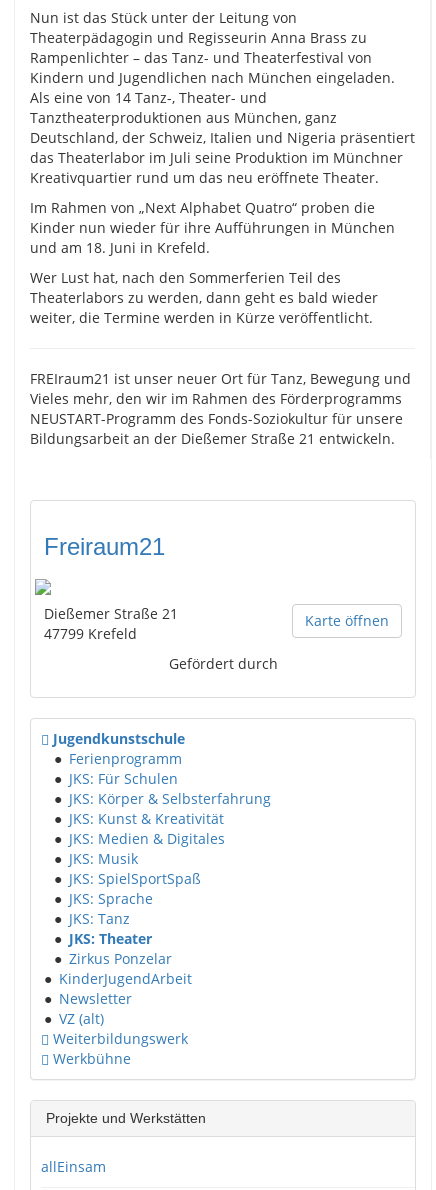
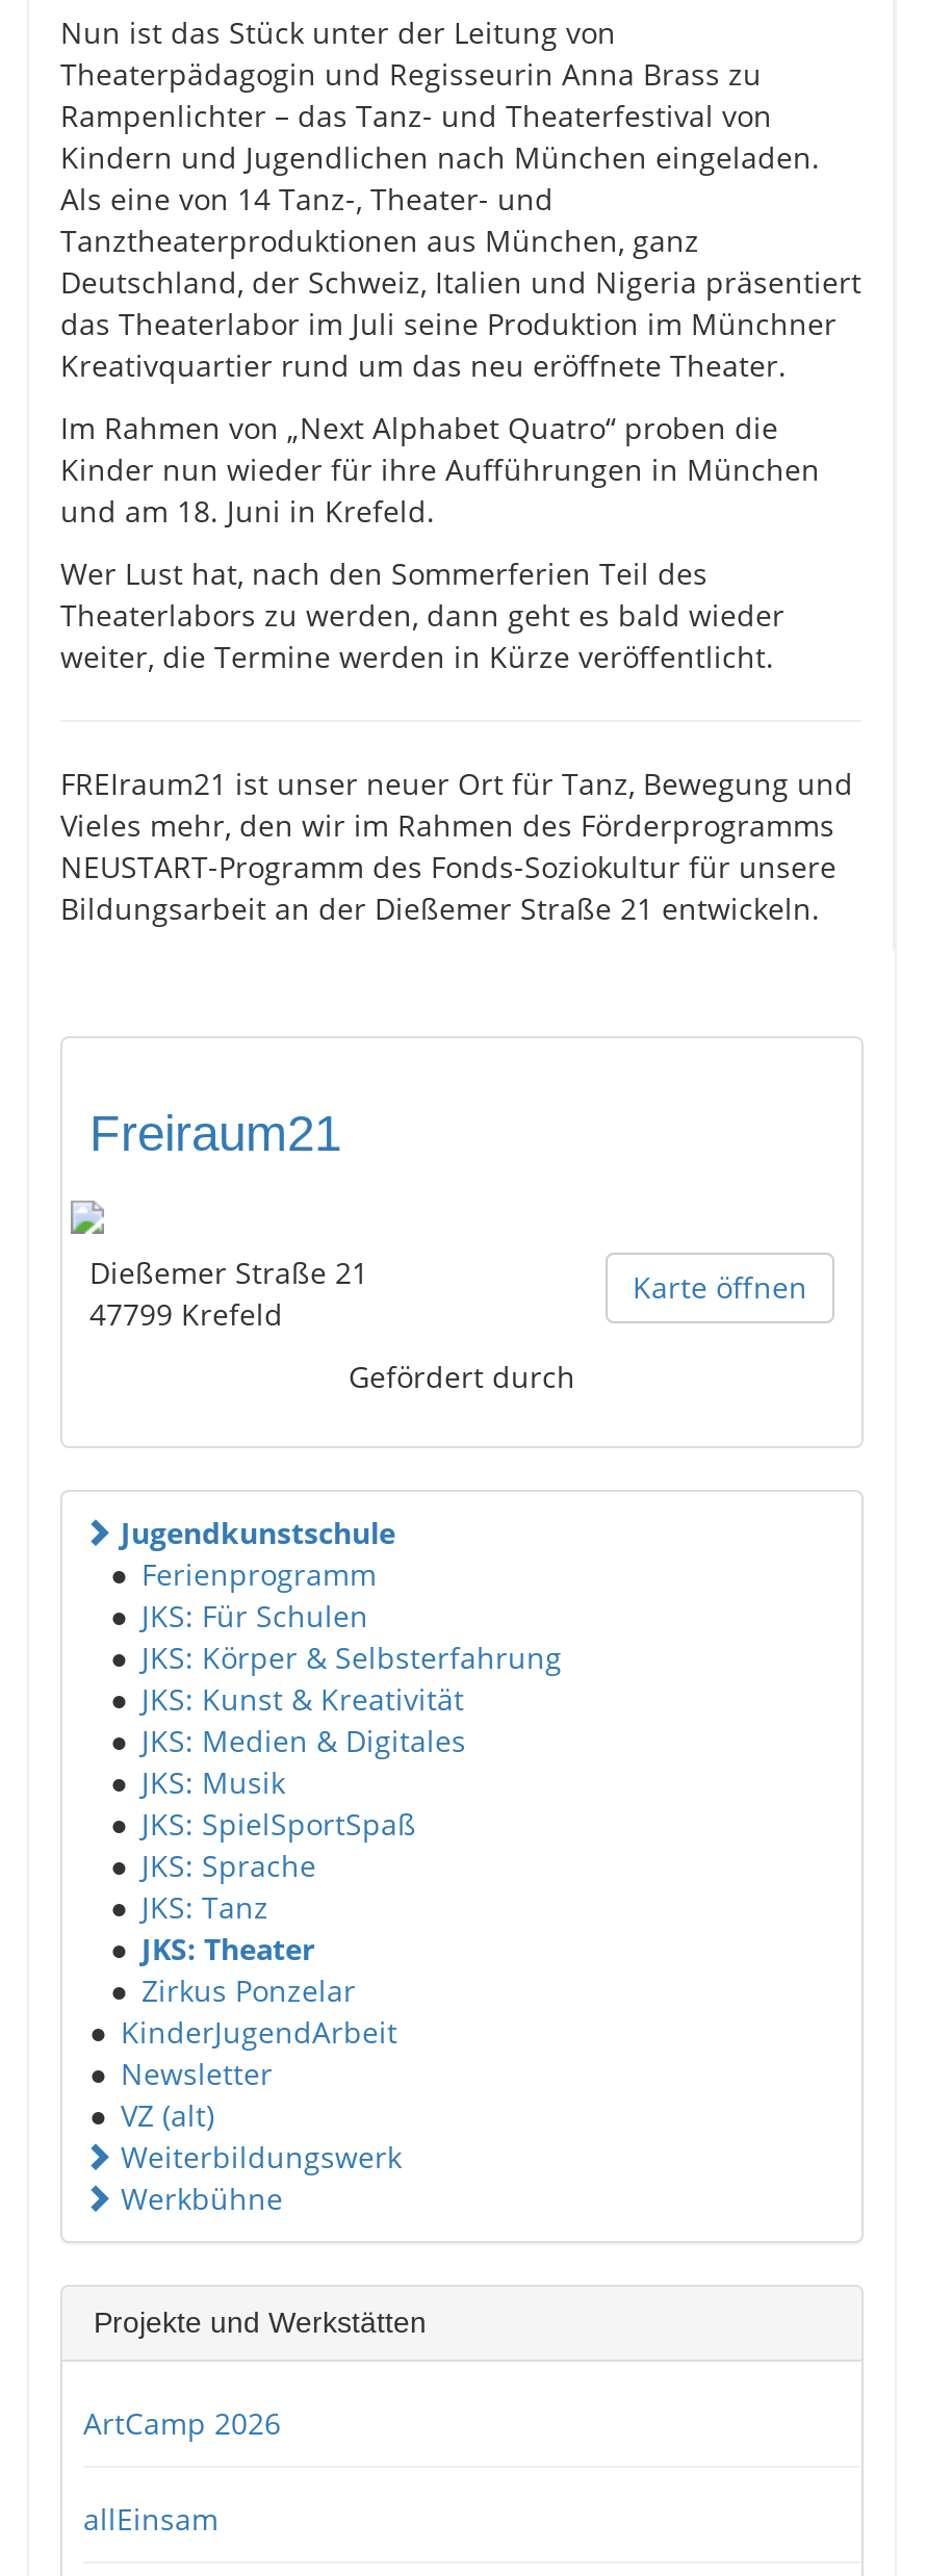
+ ArtCamp 2026
